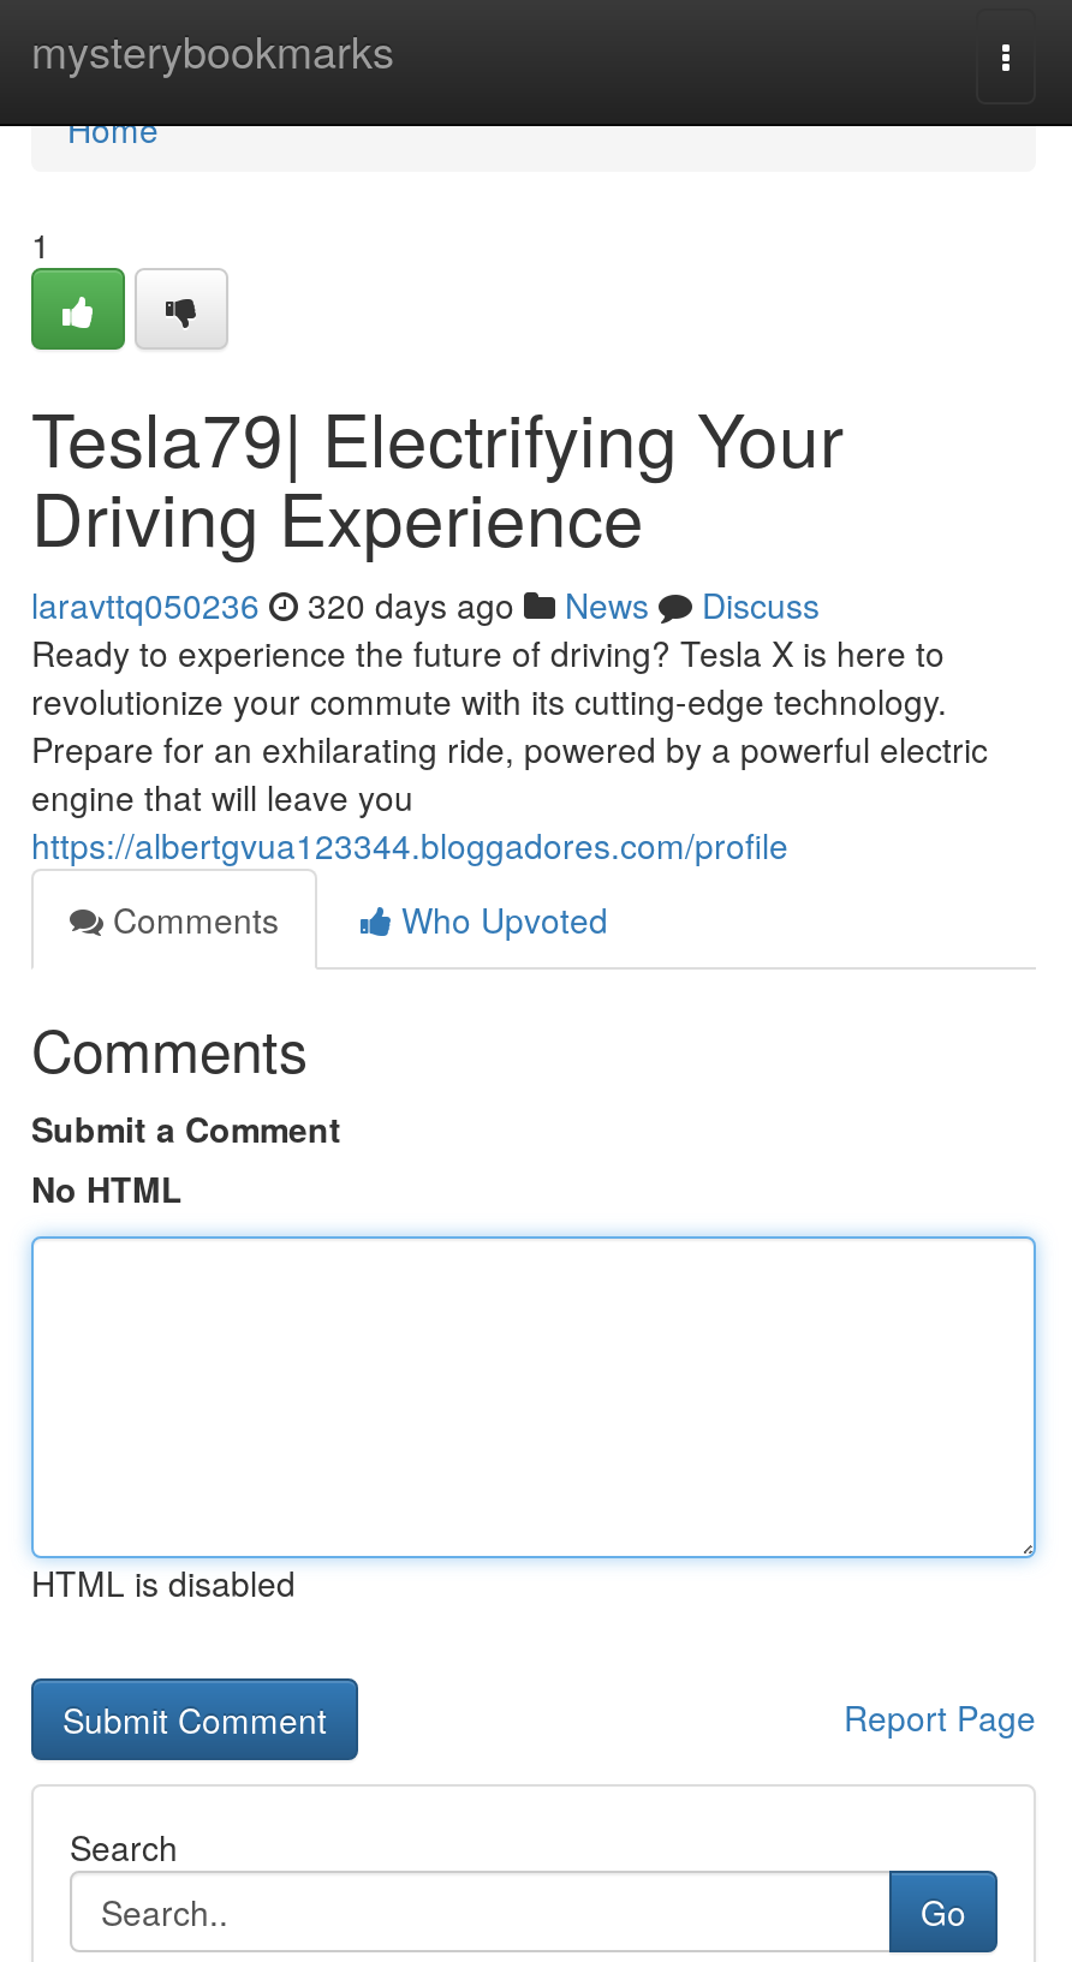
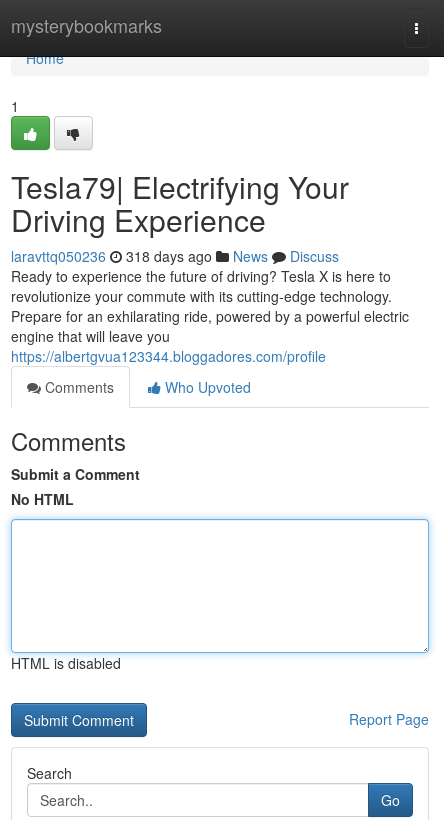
- laravttq050236 320 days ago News Discuss
+ laravttq050236 318 days ago News Discuss
